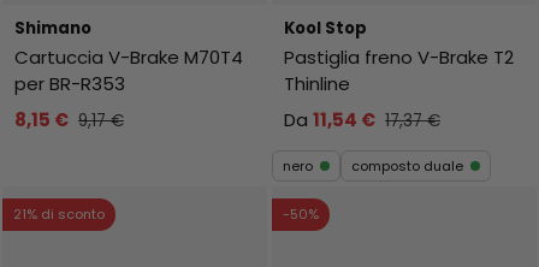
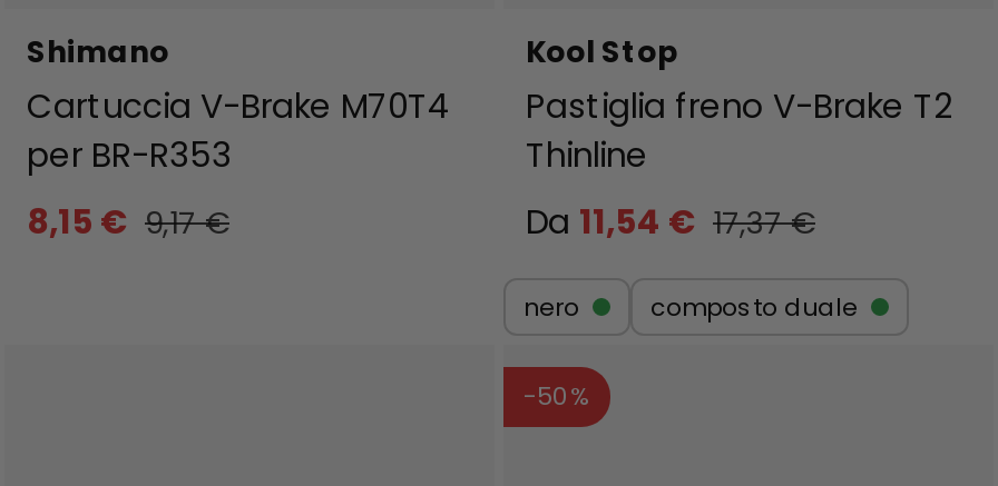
- 21% di sconto
